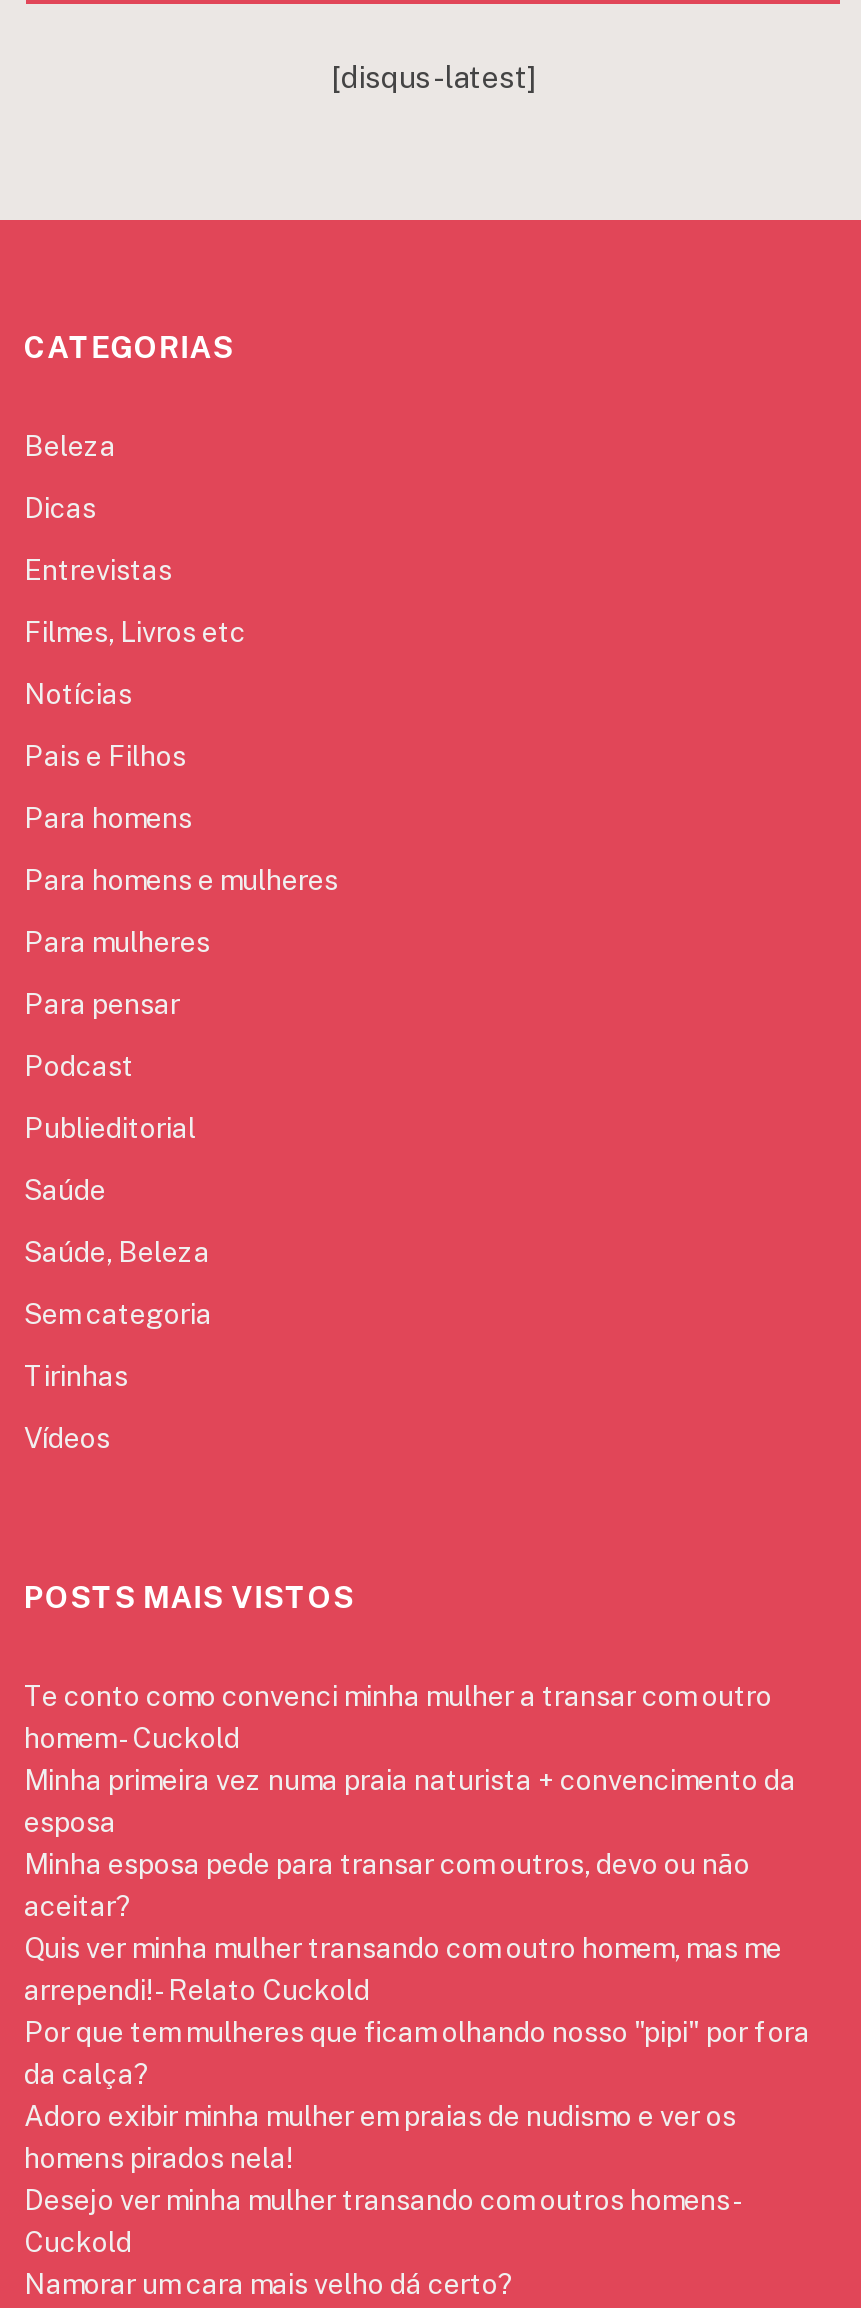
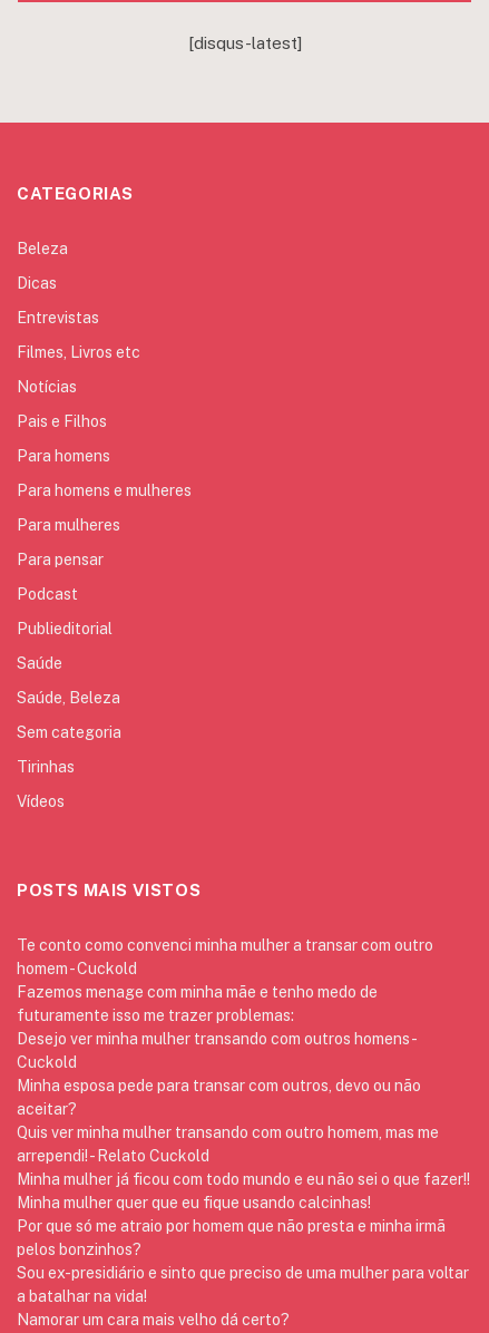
- Minha primeira vez numa praia naturista + convencimento da
- esposa
+ Fazemos menage com minha mãe e tenho medo de
+ futuramente isso me trazer problemas:

- Por que tem mulheres que ficam olhando nosso "pipi" por fora
- da calça?
- Adoro exibir minha mulher em praias de nudismo e ver os
- homens pirados nela!
+ Minha mulher já ficou com todo mundo e eu não sei o que fazer!!
+ Minha mulher quer que eu fique usando calcinhas!
+ Por que só me atraio por homem que não presta e minha irmã
+ pelos bonzinhos?
+ Sou ex-presidiário e sinto que preciso de uma mulher para voltar
+ a batalhar na vida!

moved up: Desejo ver minha mulher transando com outros homens - | Cuckold
